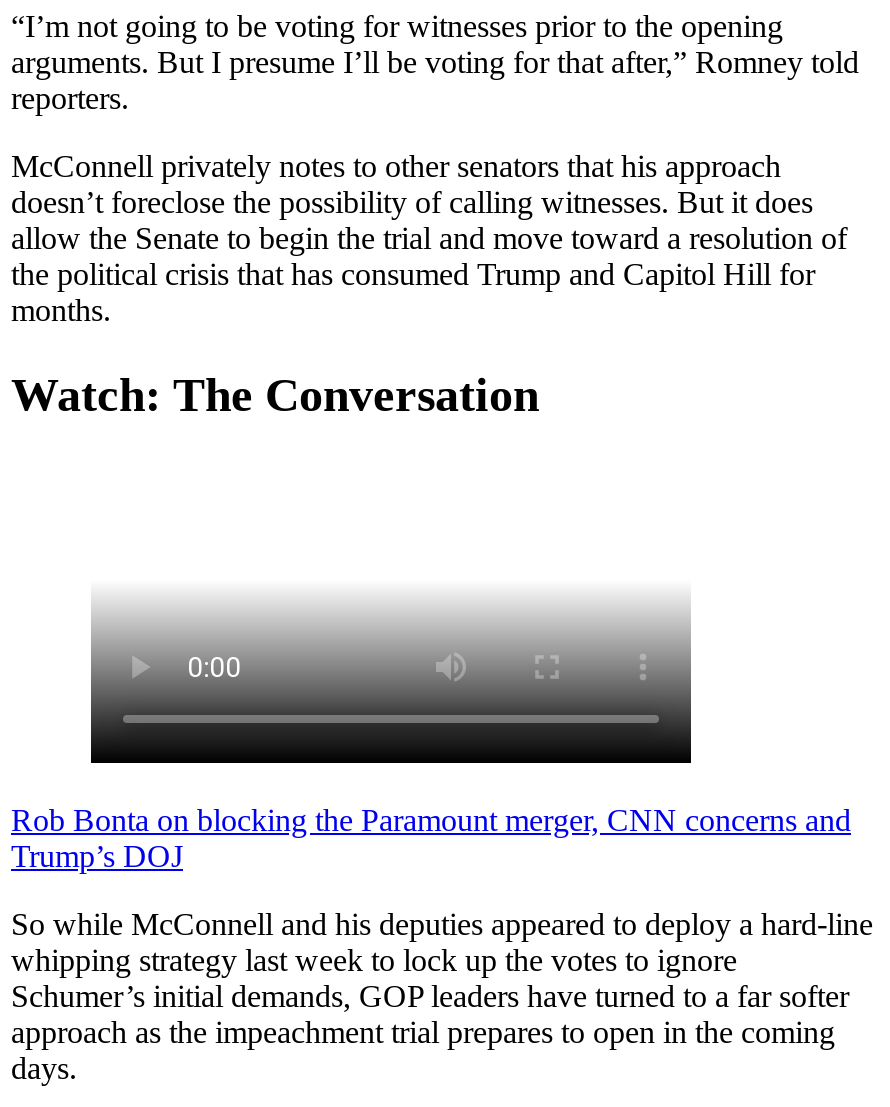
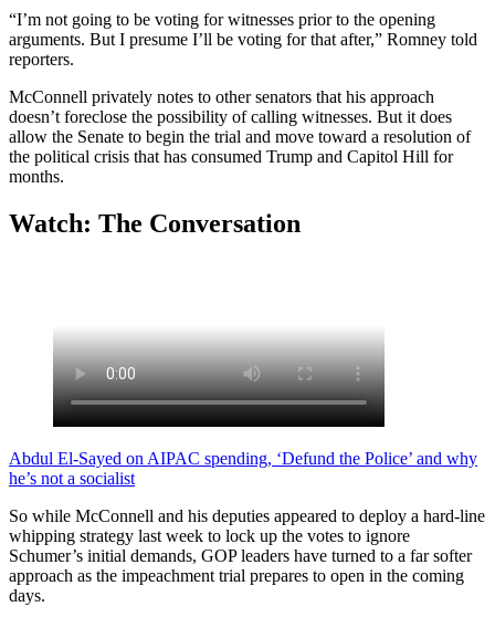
- Rob Bonta on blocking the Paramount merger, CNN concerns and
- Trump’s DOJ
+ Abdul El-Sayed on AIPAC spending, ‘Defund the Police’ and why
+ he’s not a socialist
